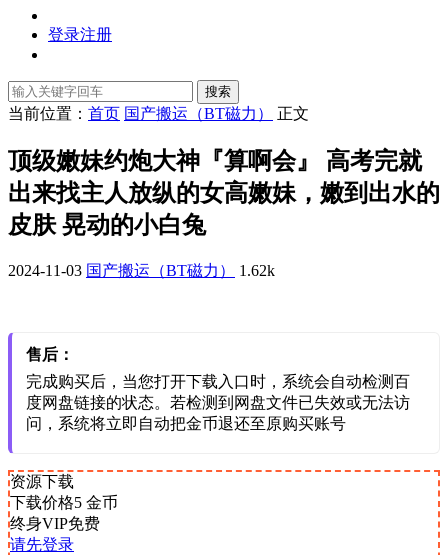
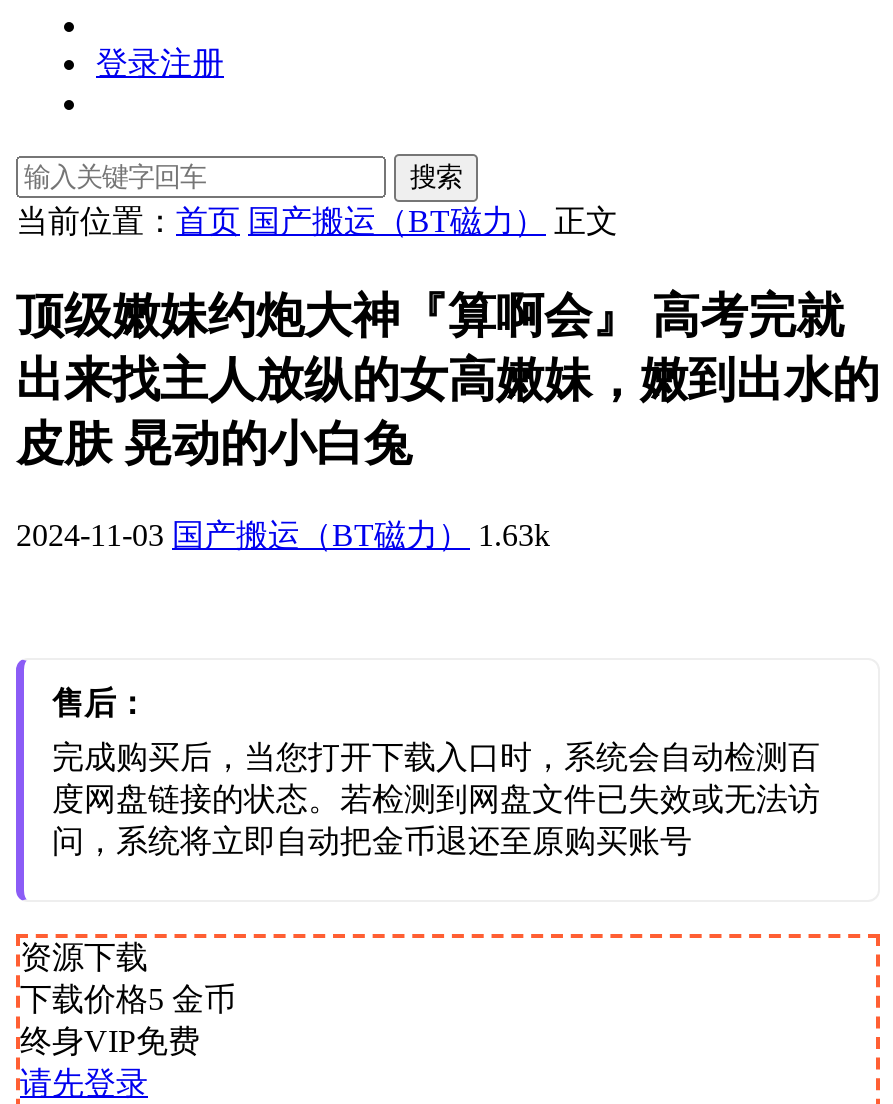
- 2024-11-03 国产搬运（BT磁力） 1.62k
+ 2024-11-03 国产搬运（BT磁力） 1.63k
